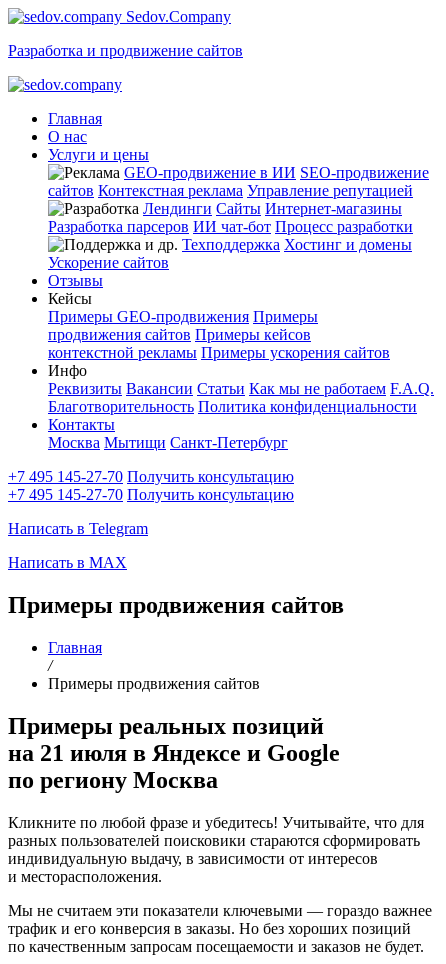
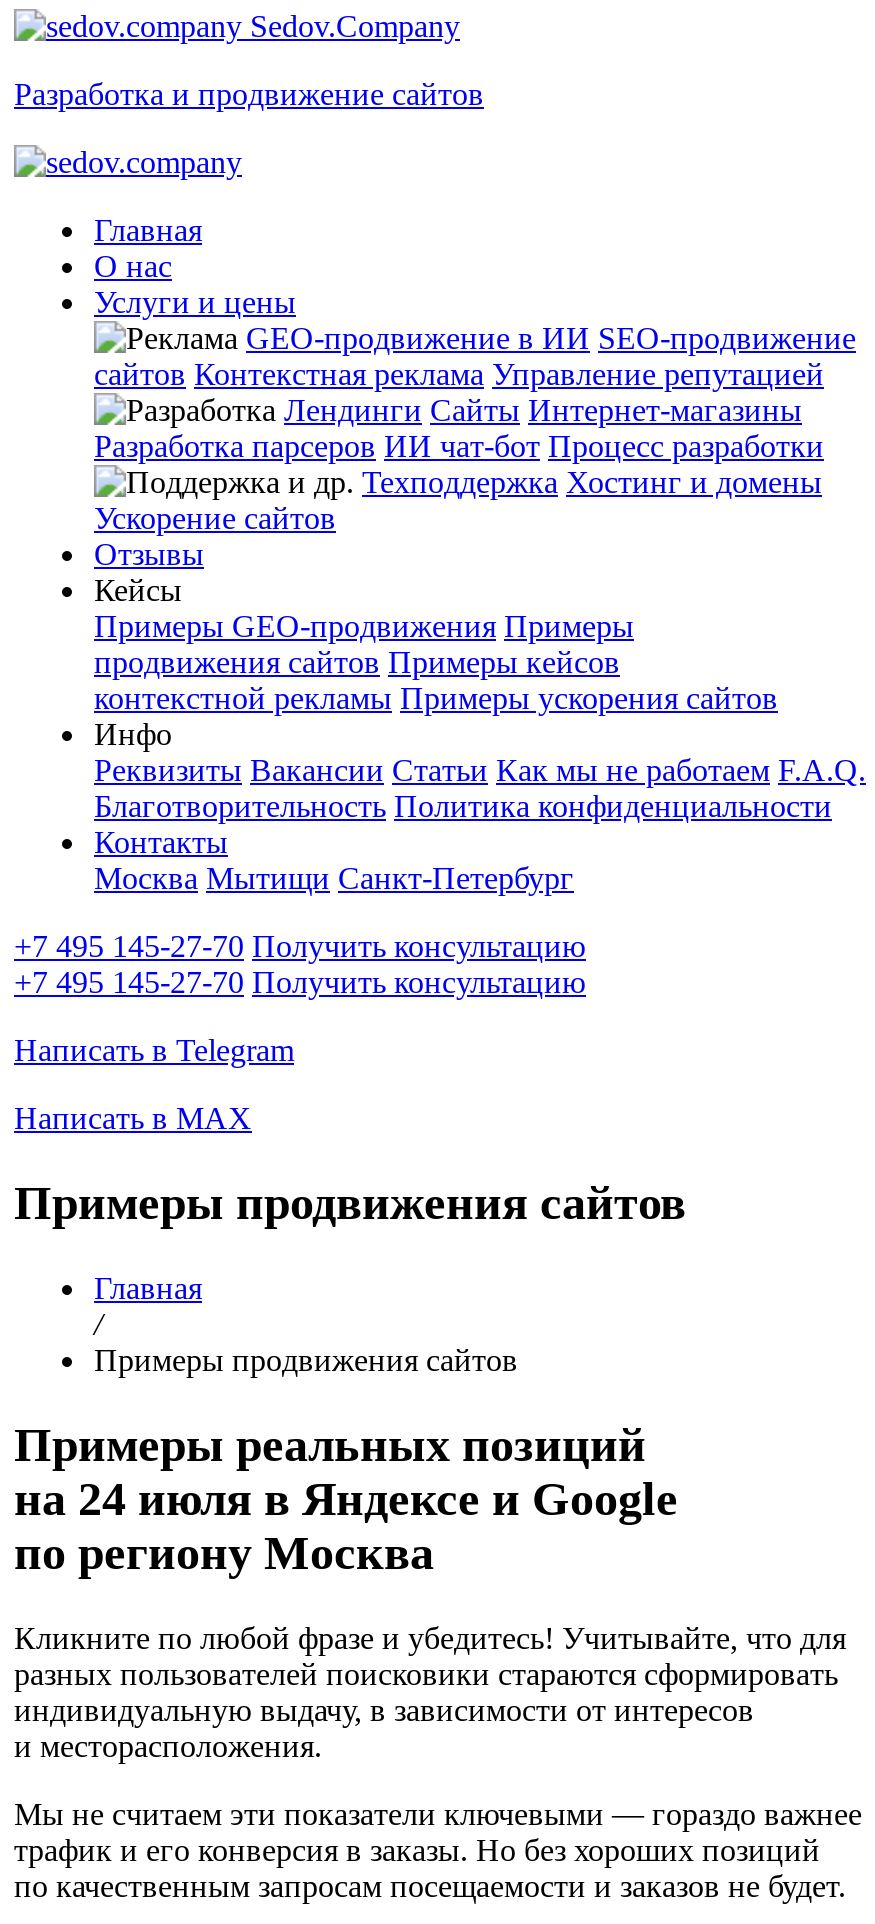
- на 21 июля в Яндексе и Google
+ на 24 июля в Яндексе и Google
